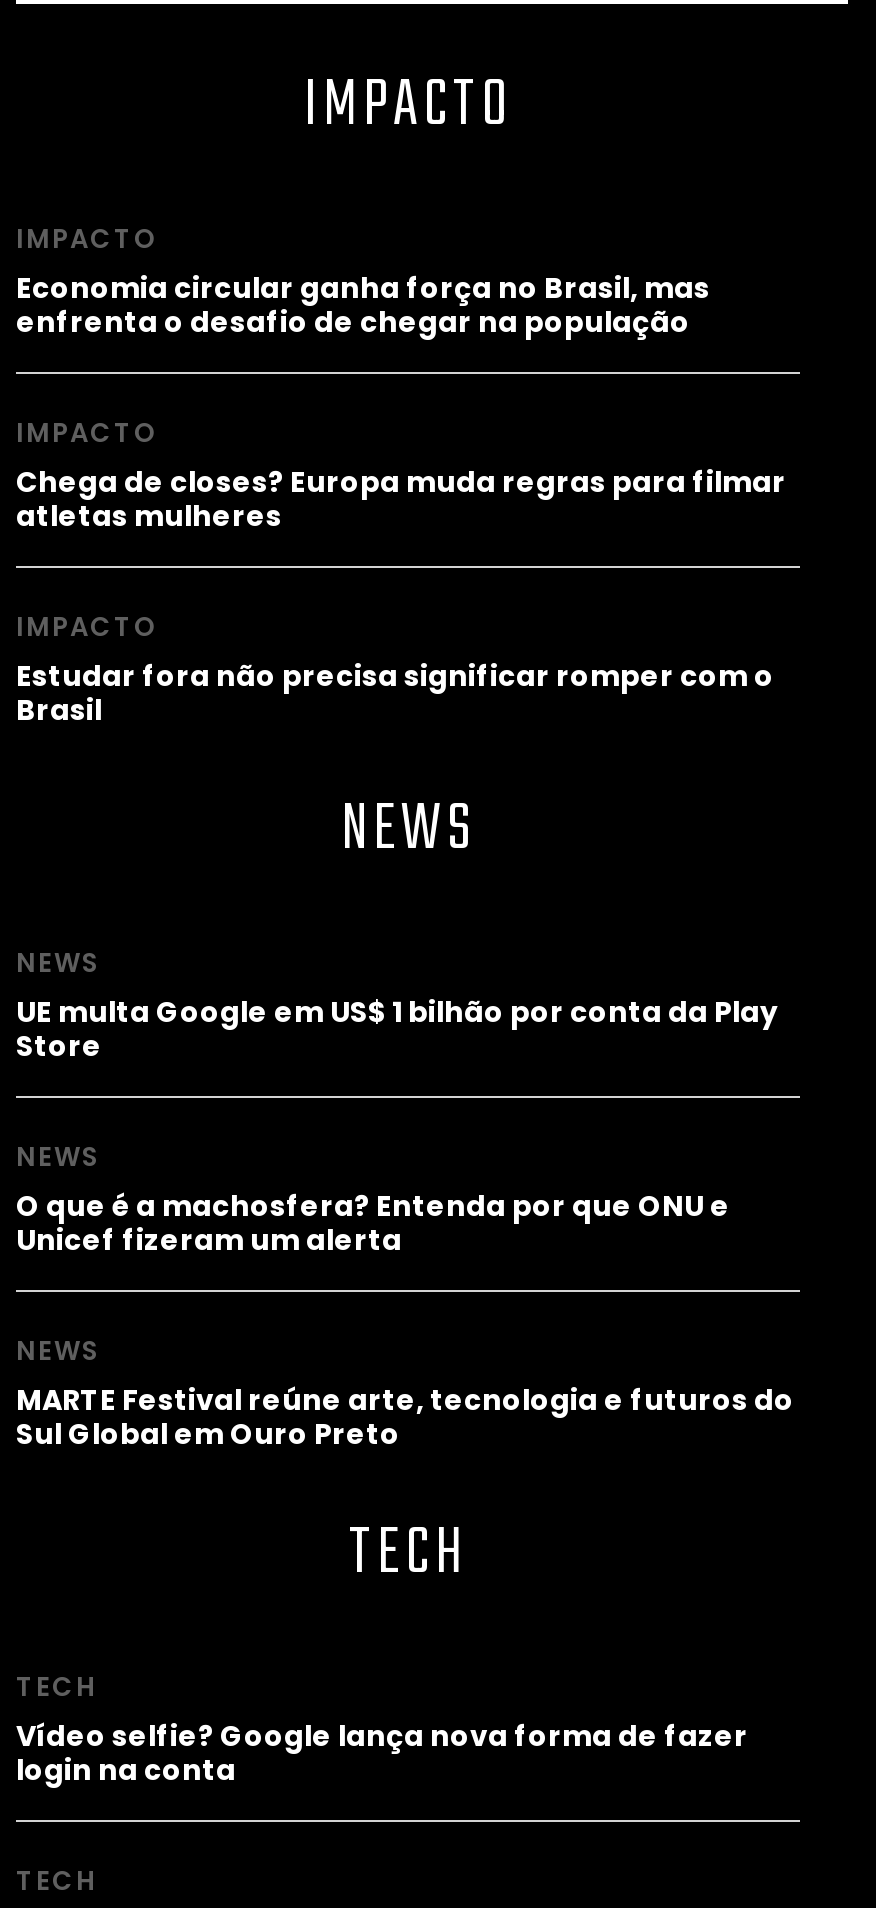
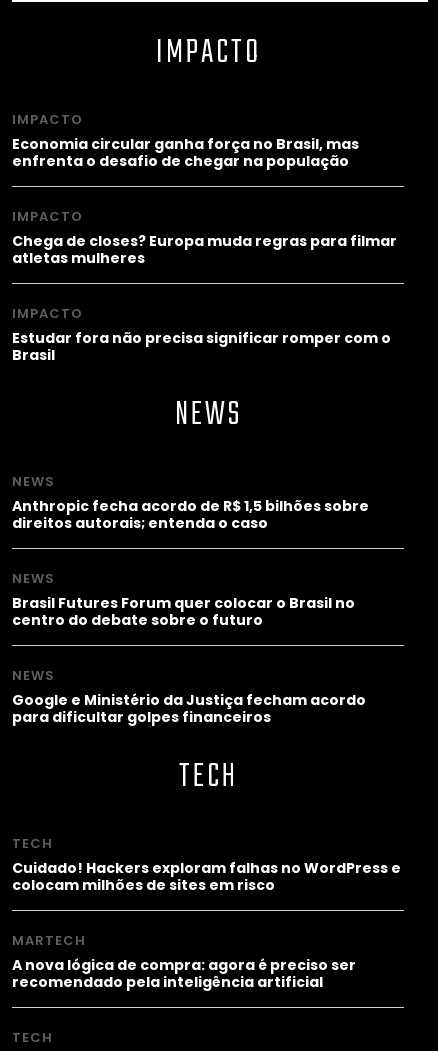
- UE multa Google em US$ 1 bilhão por conta da Play
- Store
+ Anthropic fecha acordo de R$ 1,5 bilhões sobre
+ direitos autorais; entenda o caso

- O que é a machosfera? Entenda por que ONU e
- Unicef fizeram um alerta
+ Brasil Futures Forum quer colocar o Brasil no
+ centro do debate sobre o futuro

- MARTE Festival reúne arte, tecnologia e futuros do
- Sul Global em Ouro Preto
+ Google e Ministério da Justiça fecham acordo
+ para dificultar golpes financeiros

- Vídeo selfie? Google lança nova forma de fazer
- login na conta
+ Cuidado! Hackers exploram falhas no WordPress e
+ colocam milhões de sites em risco
+ MARTECH
+ A nova lógica de compra: agora é preciso ser
+ recomendado pela inteligência artificial
